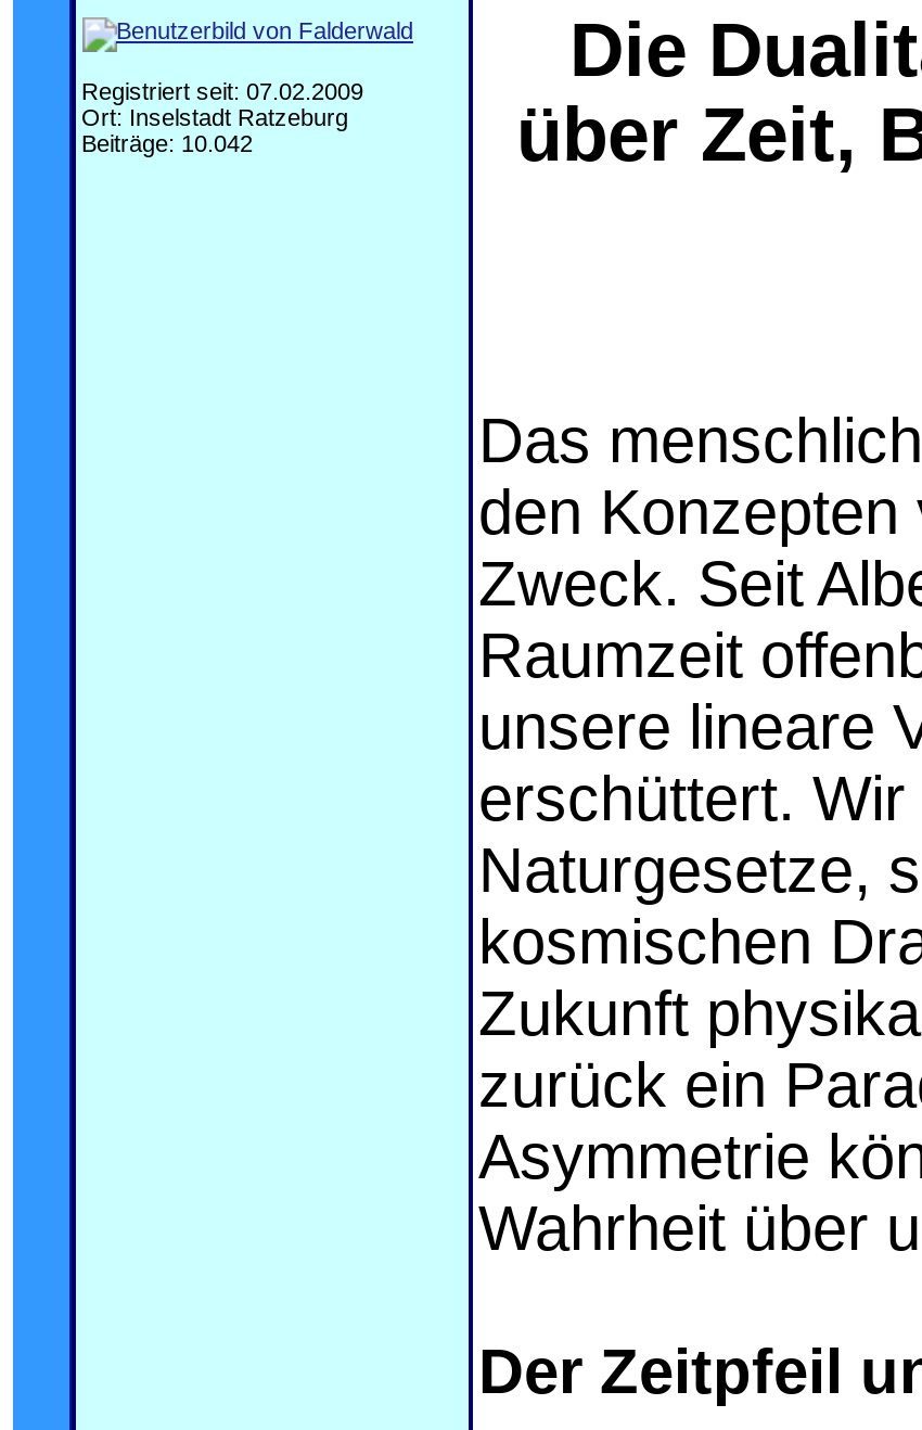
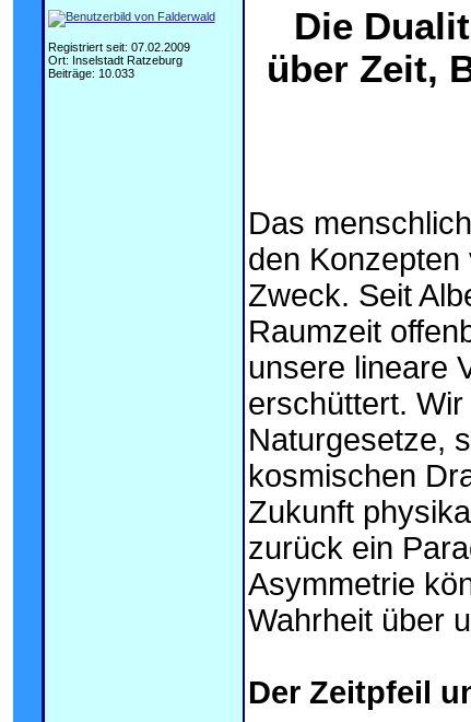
- Beiträge: 10.042
+ Beiträge: 10.033
